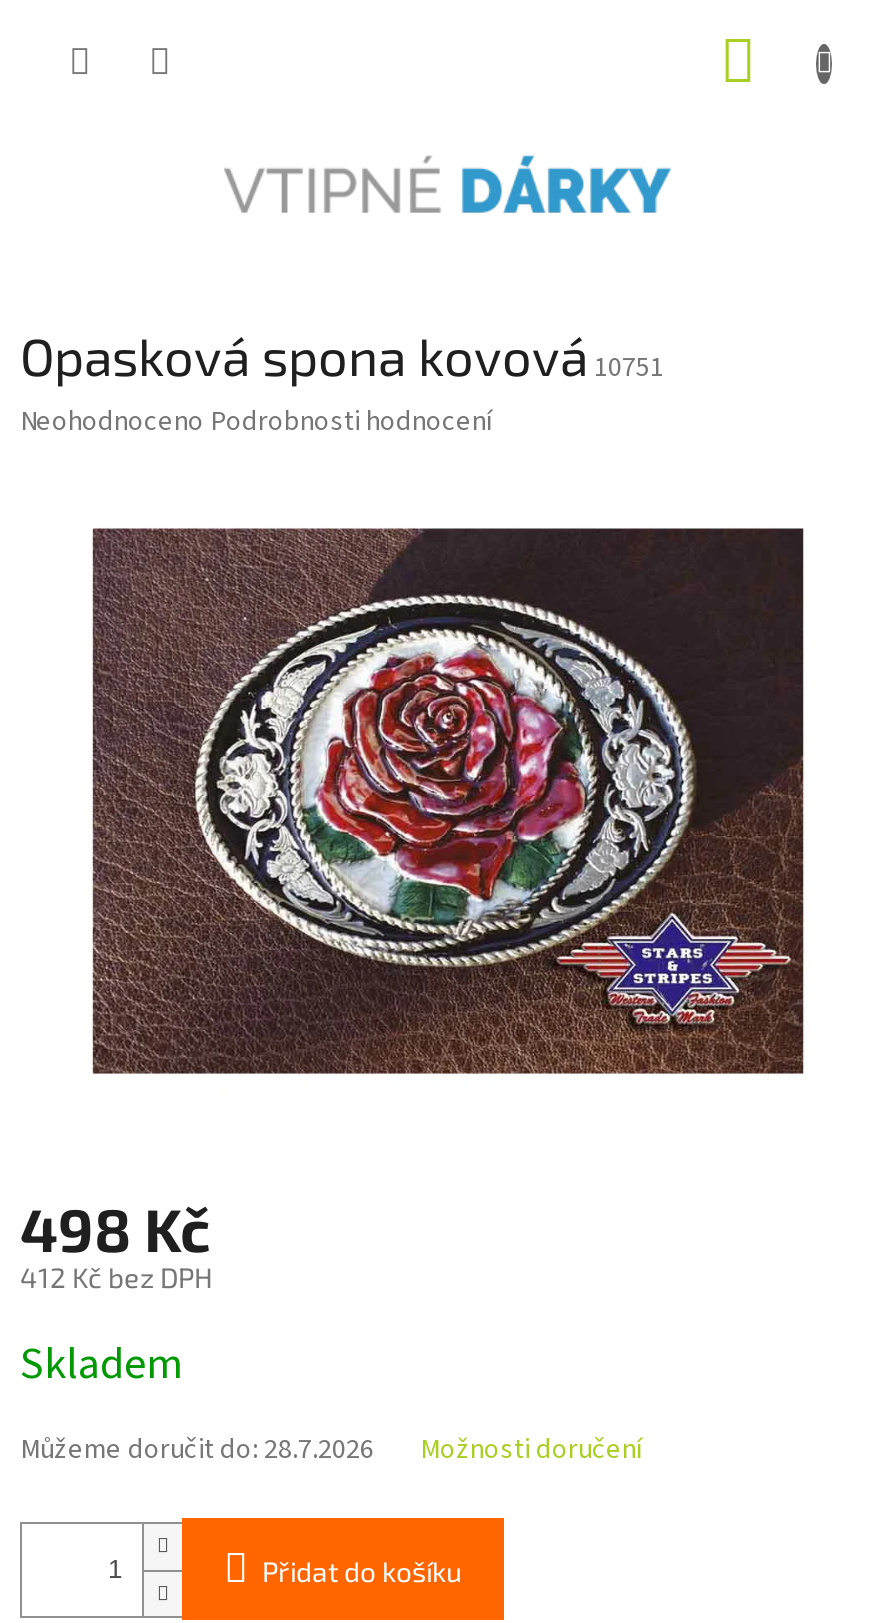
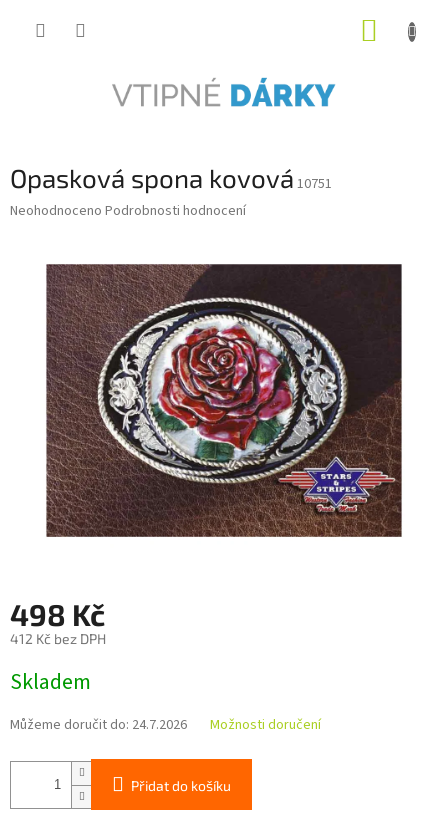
- Můžeme doručit do: 28.7.2026
+ Můžeme doručit do: 24.7.2026
